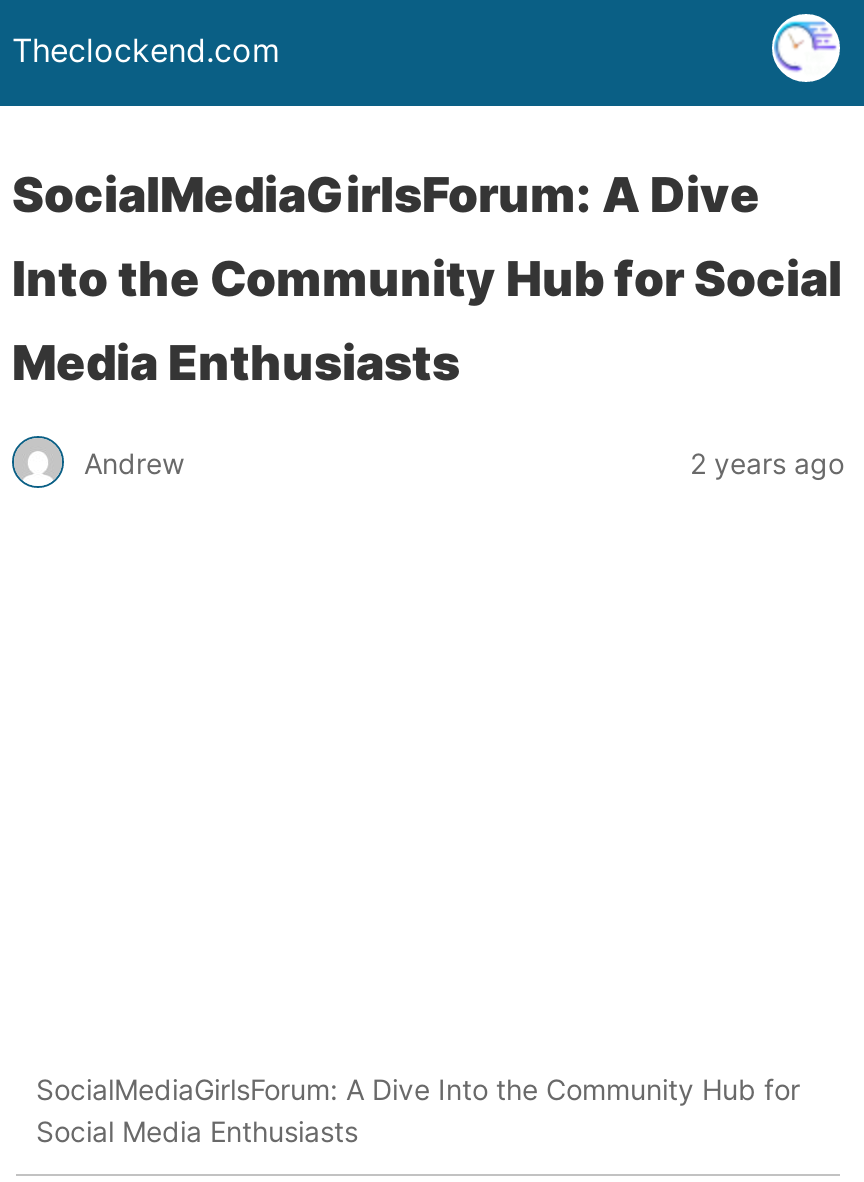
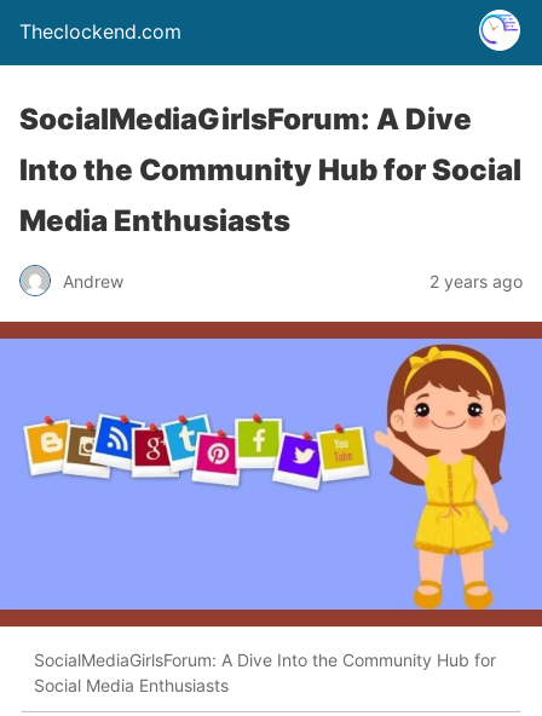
+ [image]
